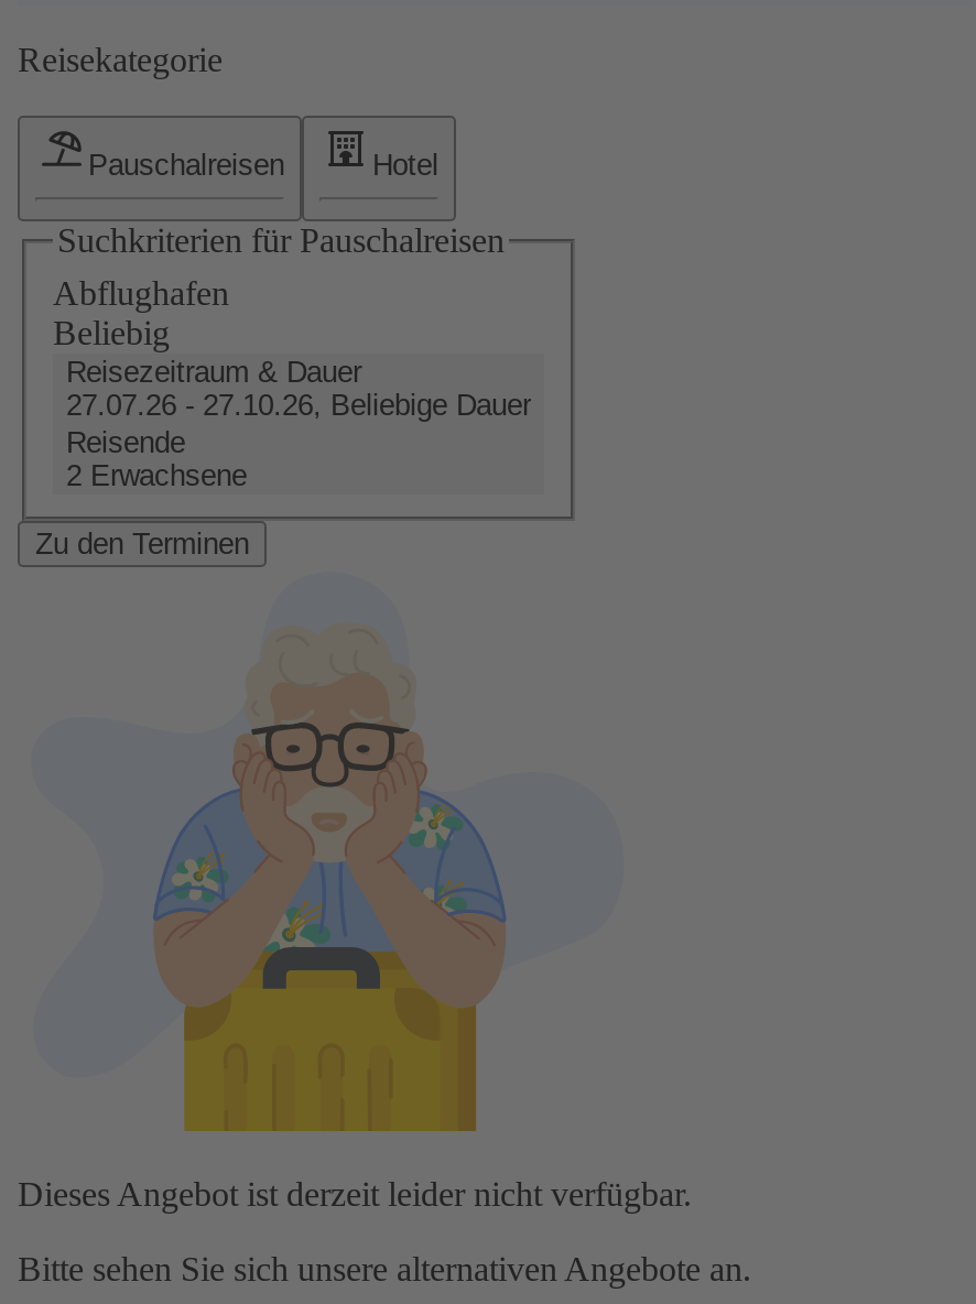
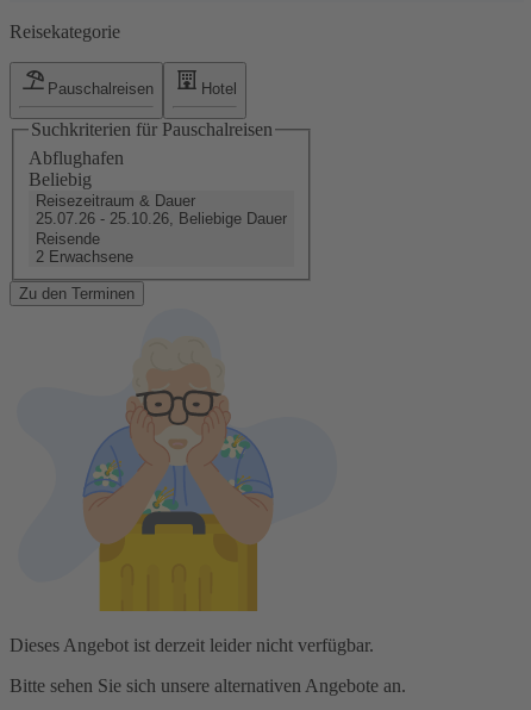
- 27.07.26 - 27.10.26, Beliebige Dauer
+ 25.07.26 - 25.10.26, Beliebige Dauer
